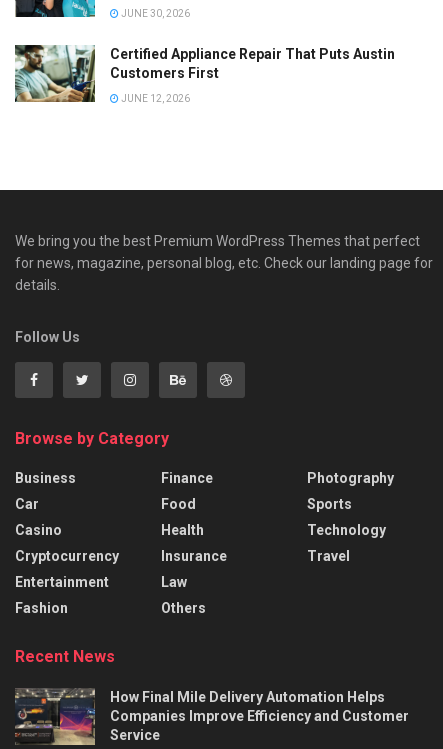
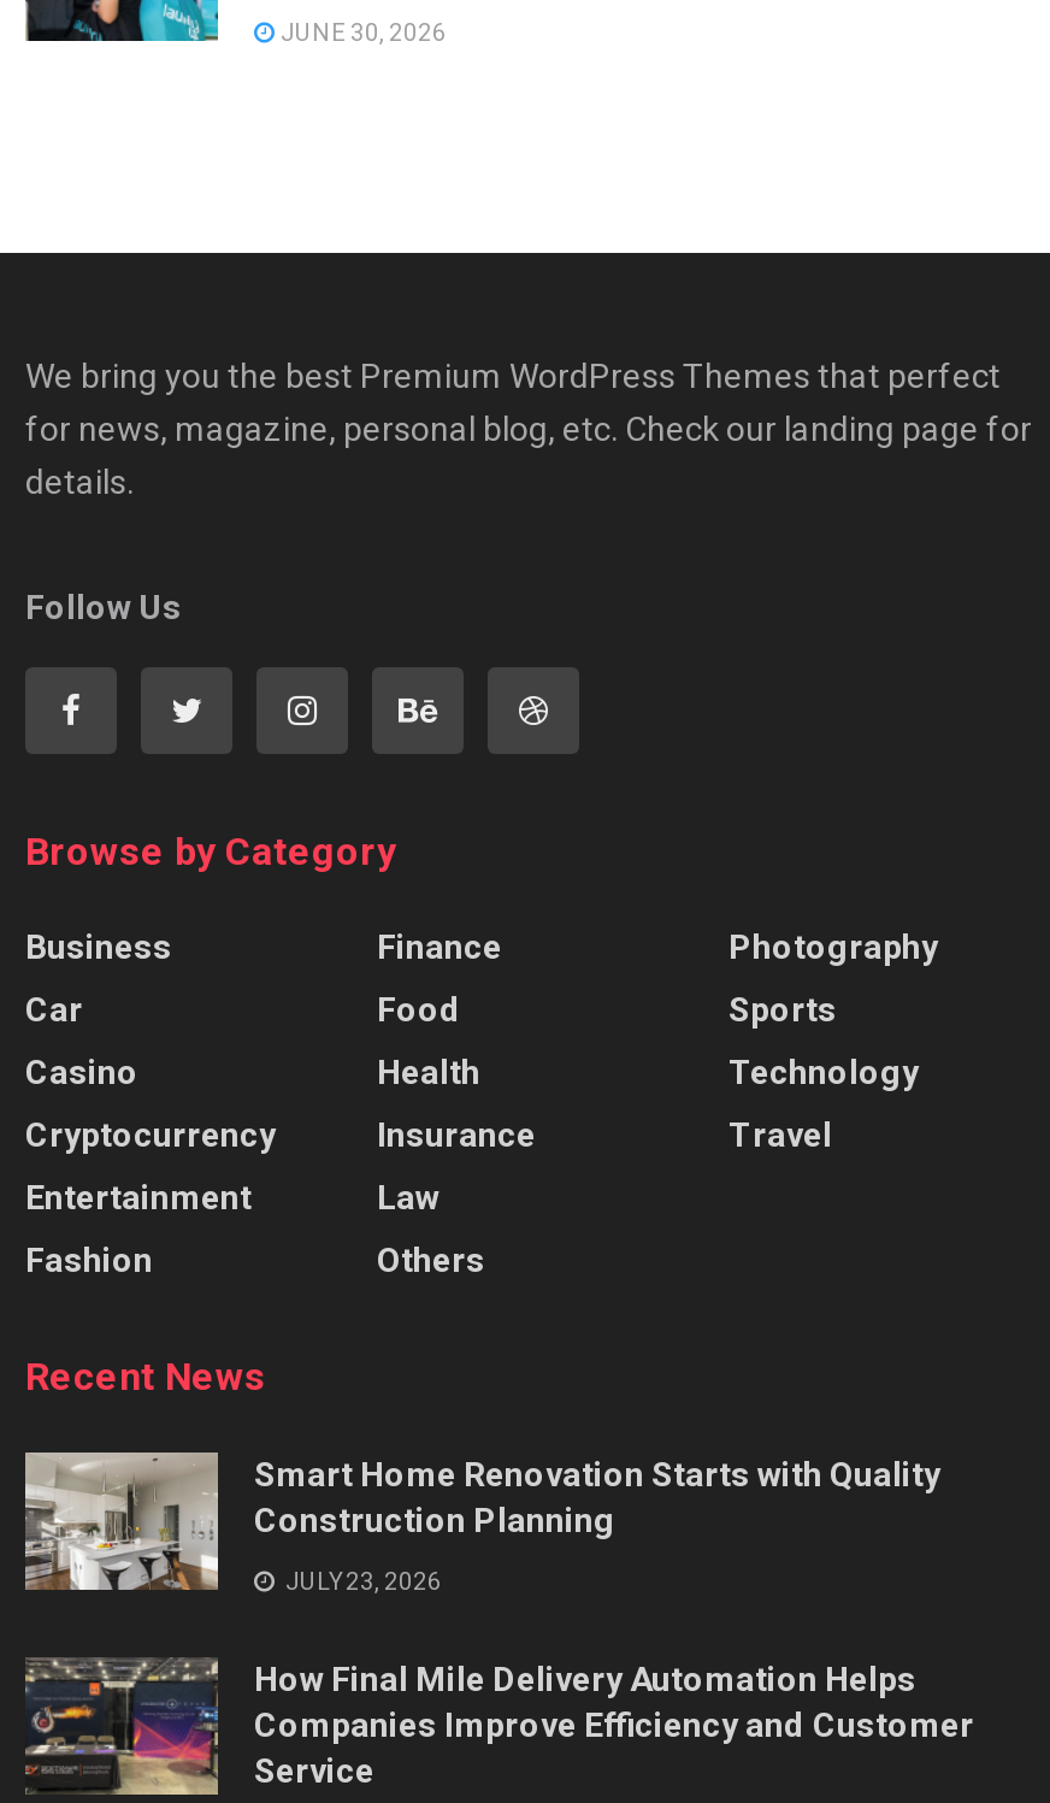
- [image]
- Certified Appliance Repair That Puts Austin
- Customers First
- JUNE 12, 2026

moved up: We bring you the best Premium WordPress Themes that perfect | for news, magazine, personal blog, etc. Check our landing page for | details. | ... | Travel | Recent News

+ [image]
+ Smart Home Renovation Starts with Quality
+ Construction Planning
+ JULY 23, 2026
